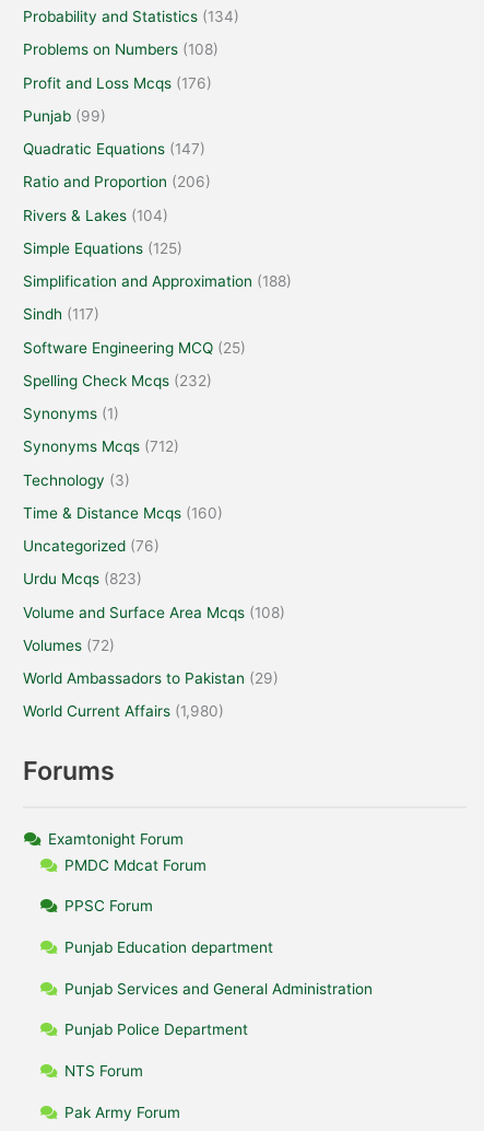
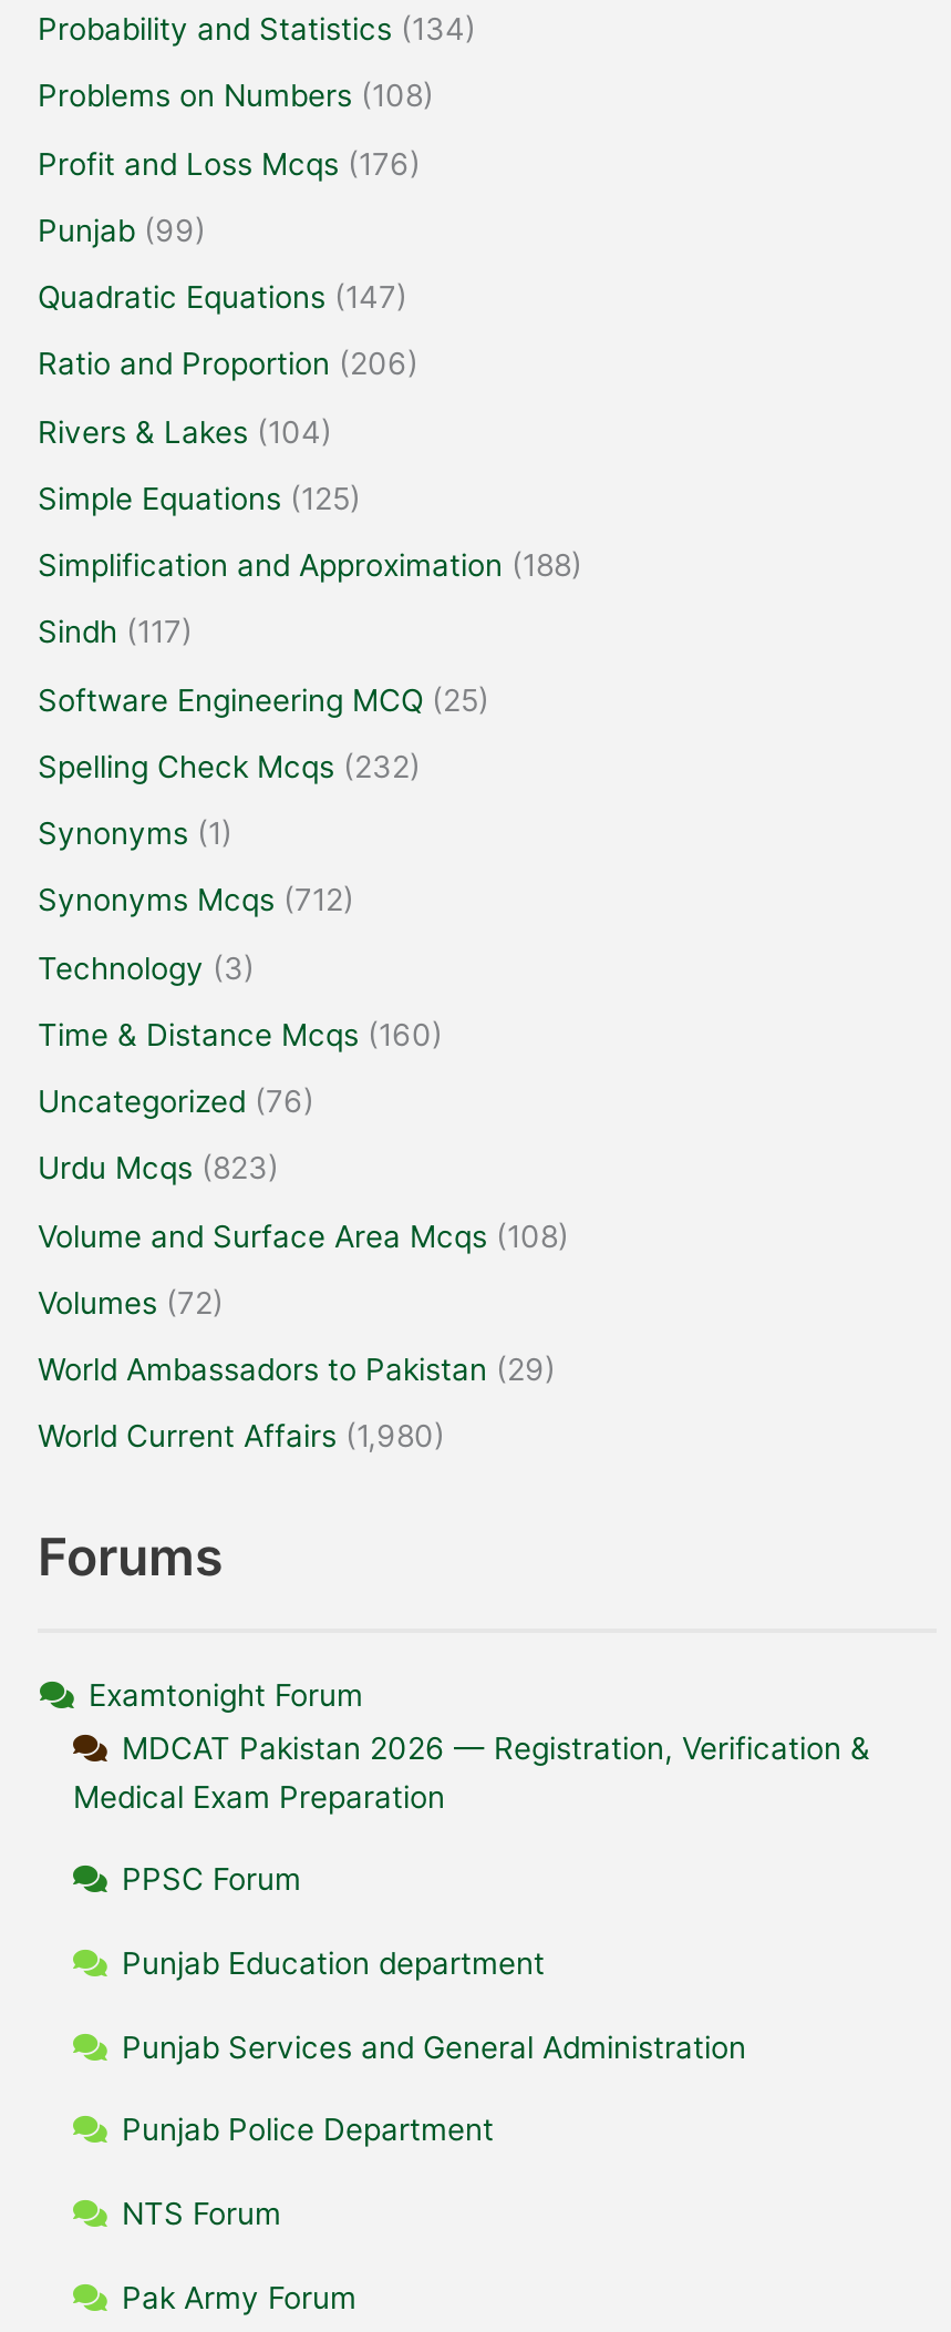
- PMDC Mdcat Forum
+ MDCAT Pakistan 2026 — Registration, Verification &
+ Medical Exam Preparation
